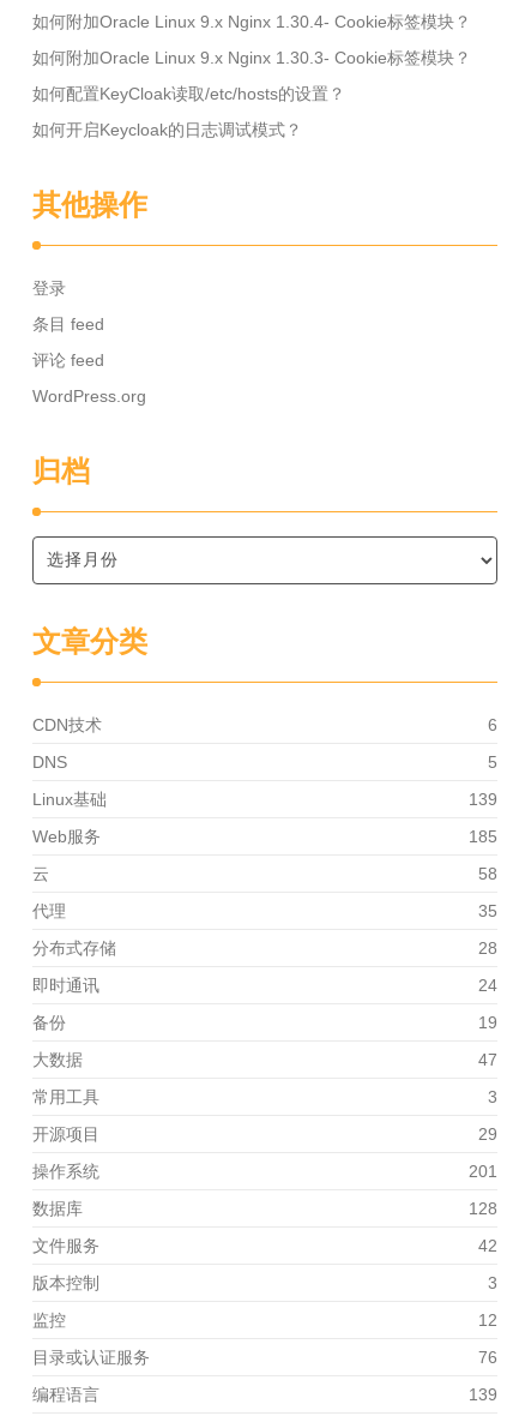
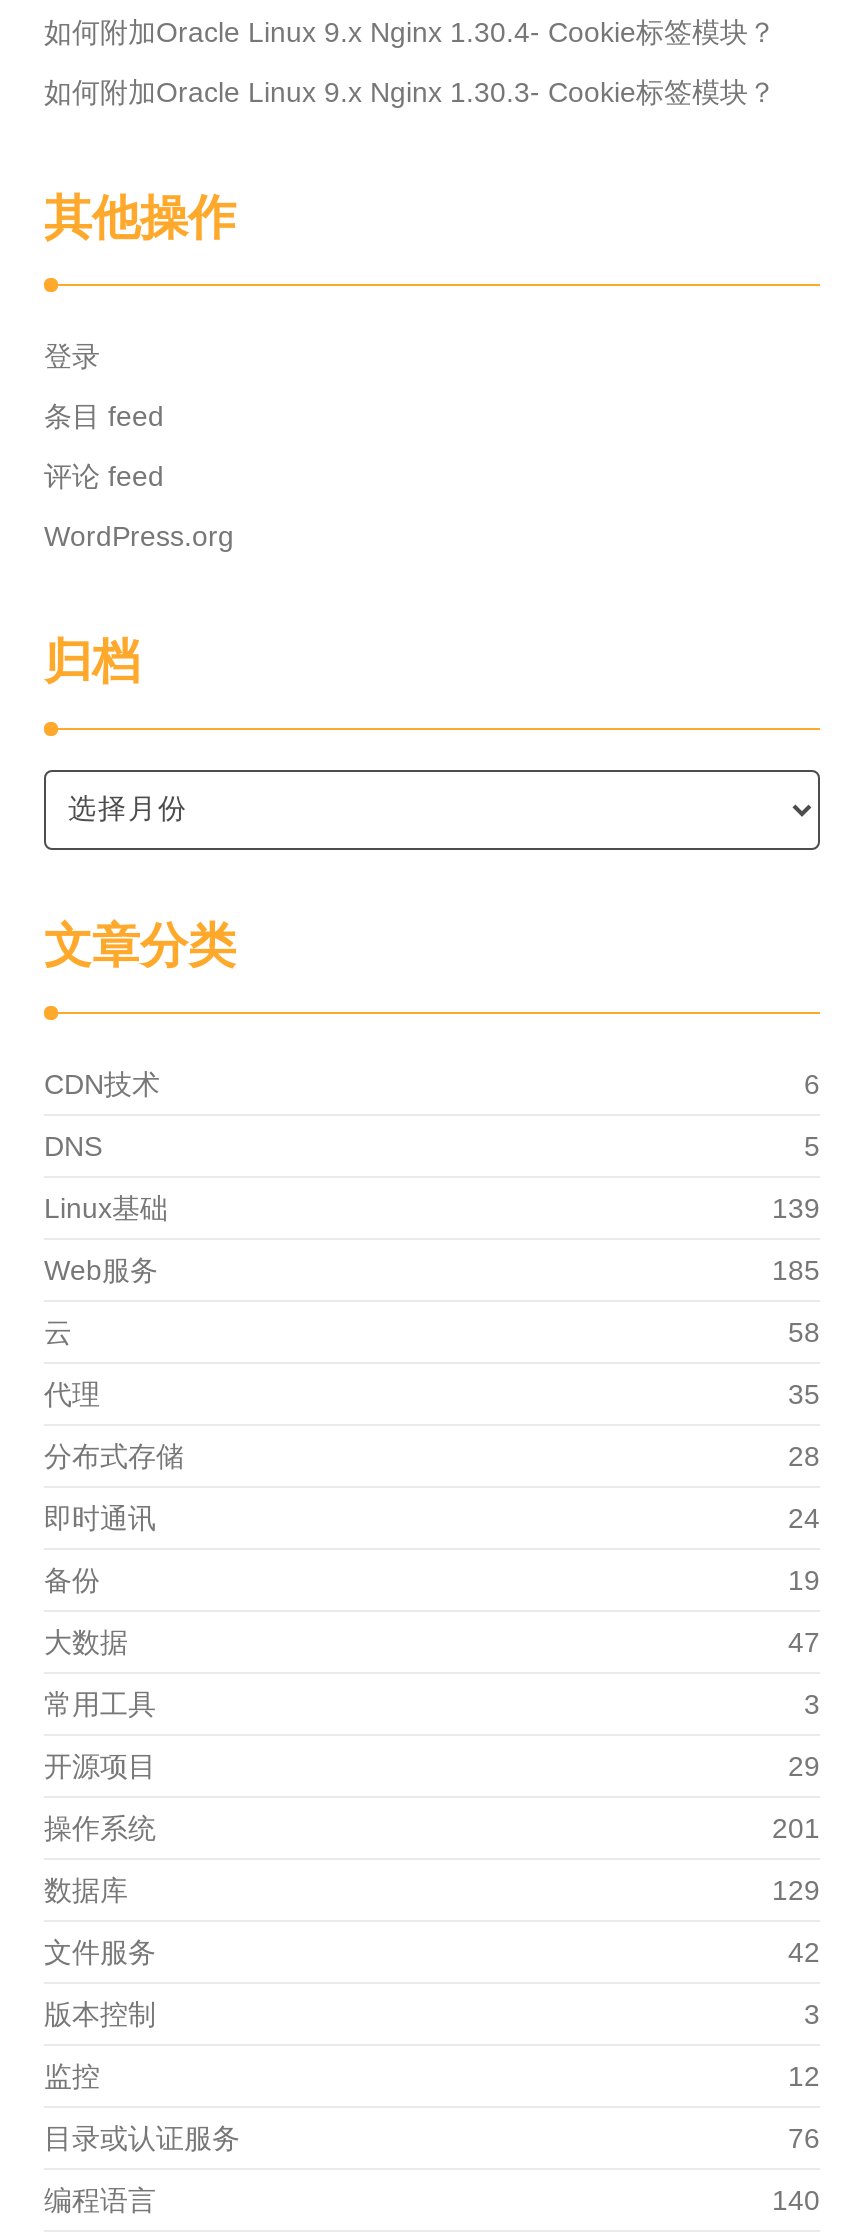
- 如何配置KeyCloak读取/etc/hosts的设置？
- 如何开启Keycloak的日志调试模式？

- 128
+ 129

- 139
+ 140
